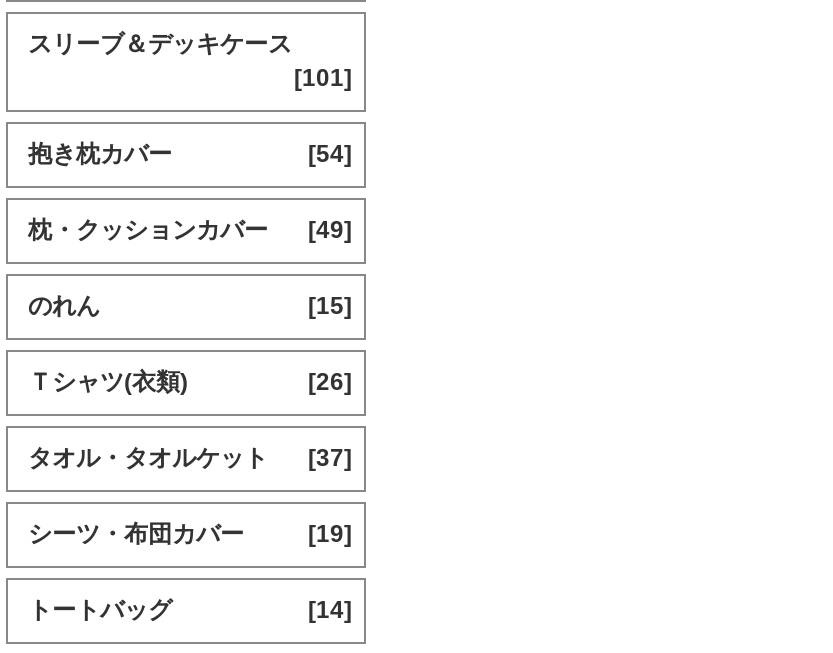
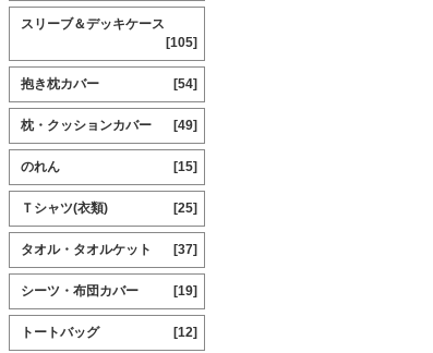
- [101]
+ [105]

- [26]
+ [25]

- [14]
+ [12]
